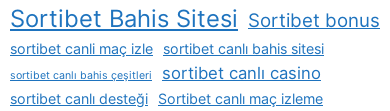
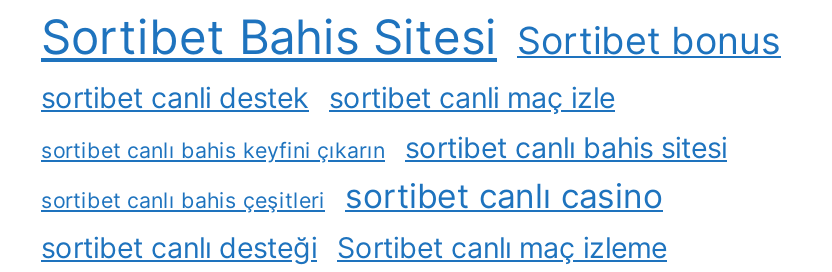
- sortibet canli maç izle sortibet canlı bahis sitesi
+ sortibet canli destek sortibet canli maç izle
+ sortibet canlı bahis keyfini çıkarın
+ sortibet canlı bahis sitesi
